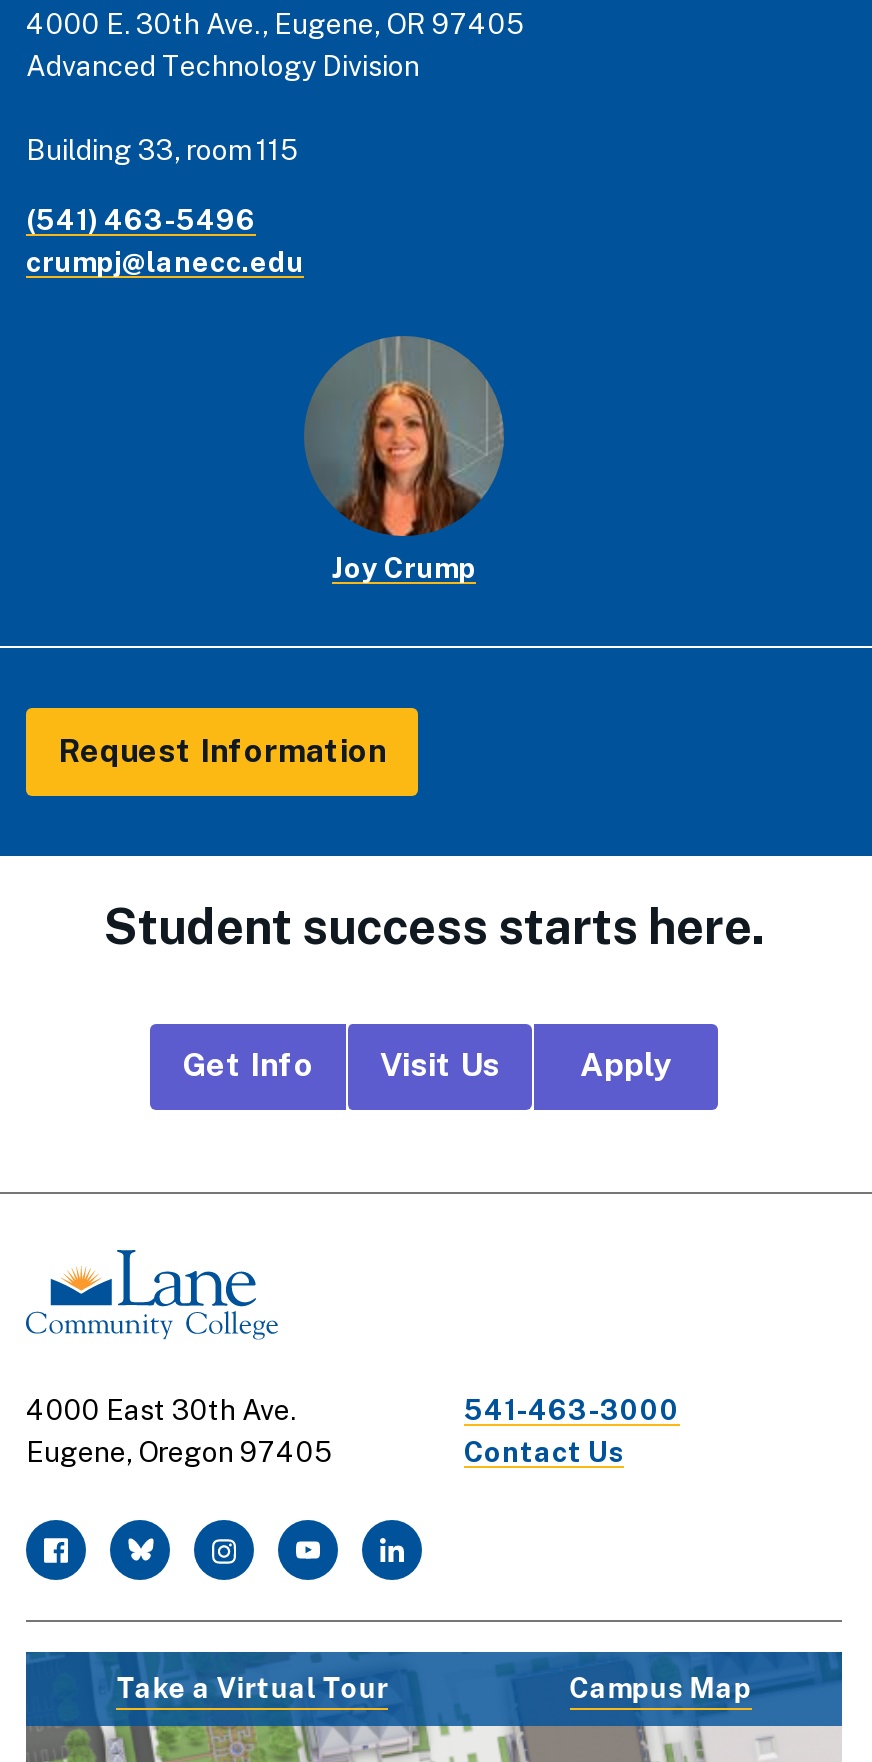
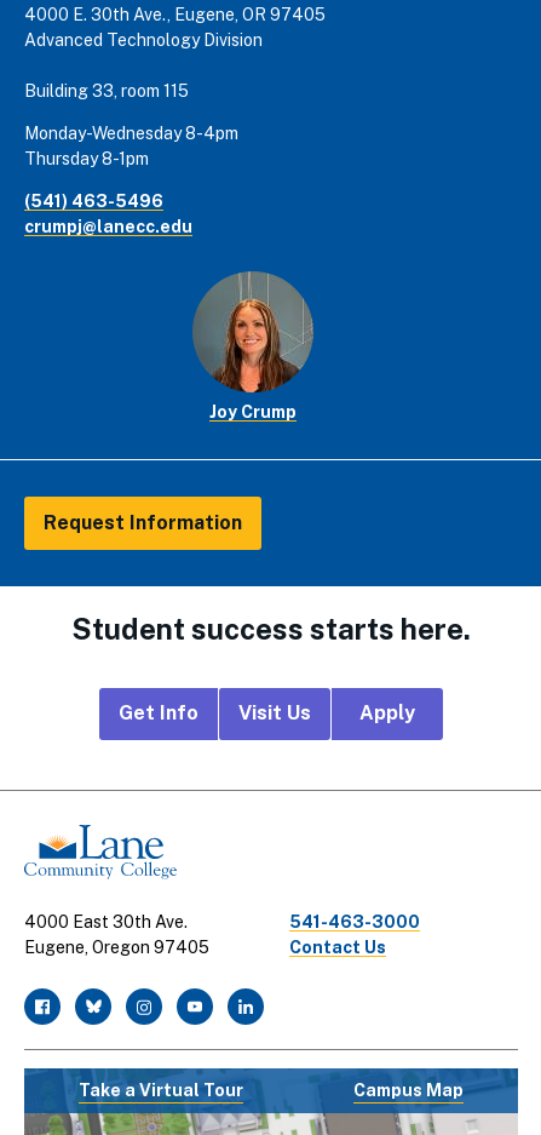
+ Monday-Wednesday 8-4pm
+ Thursday 8-1pm
